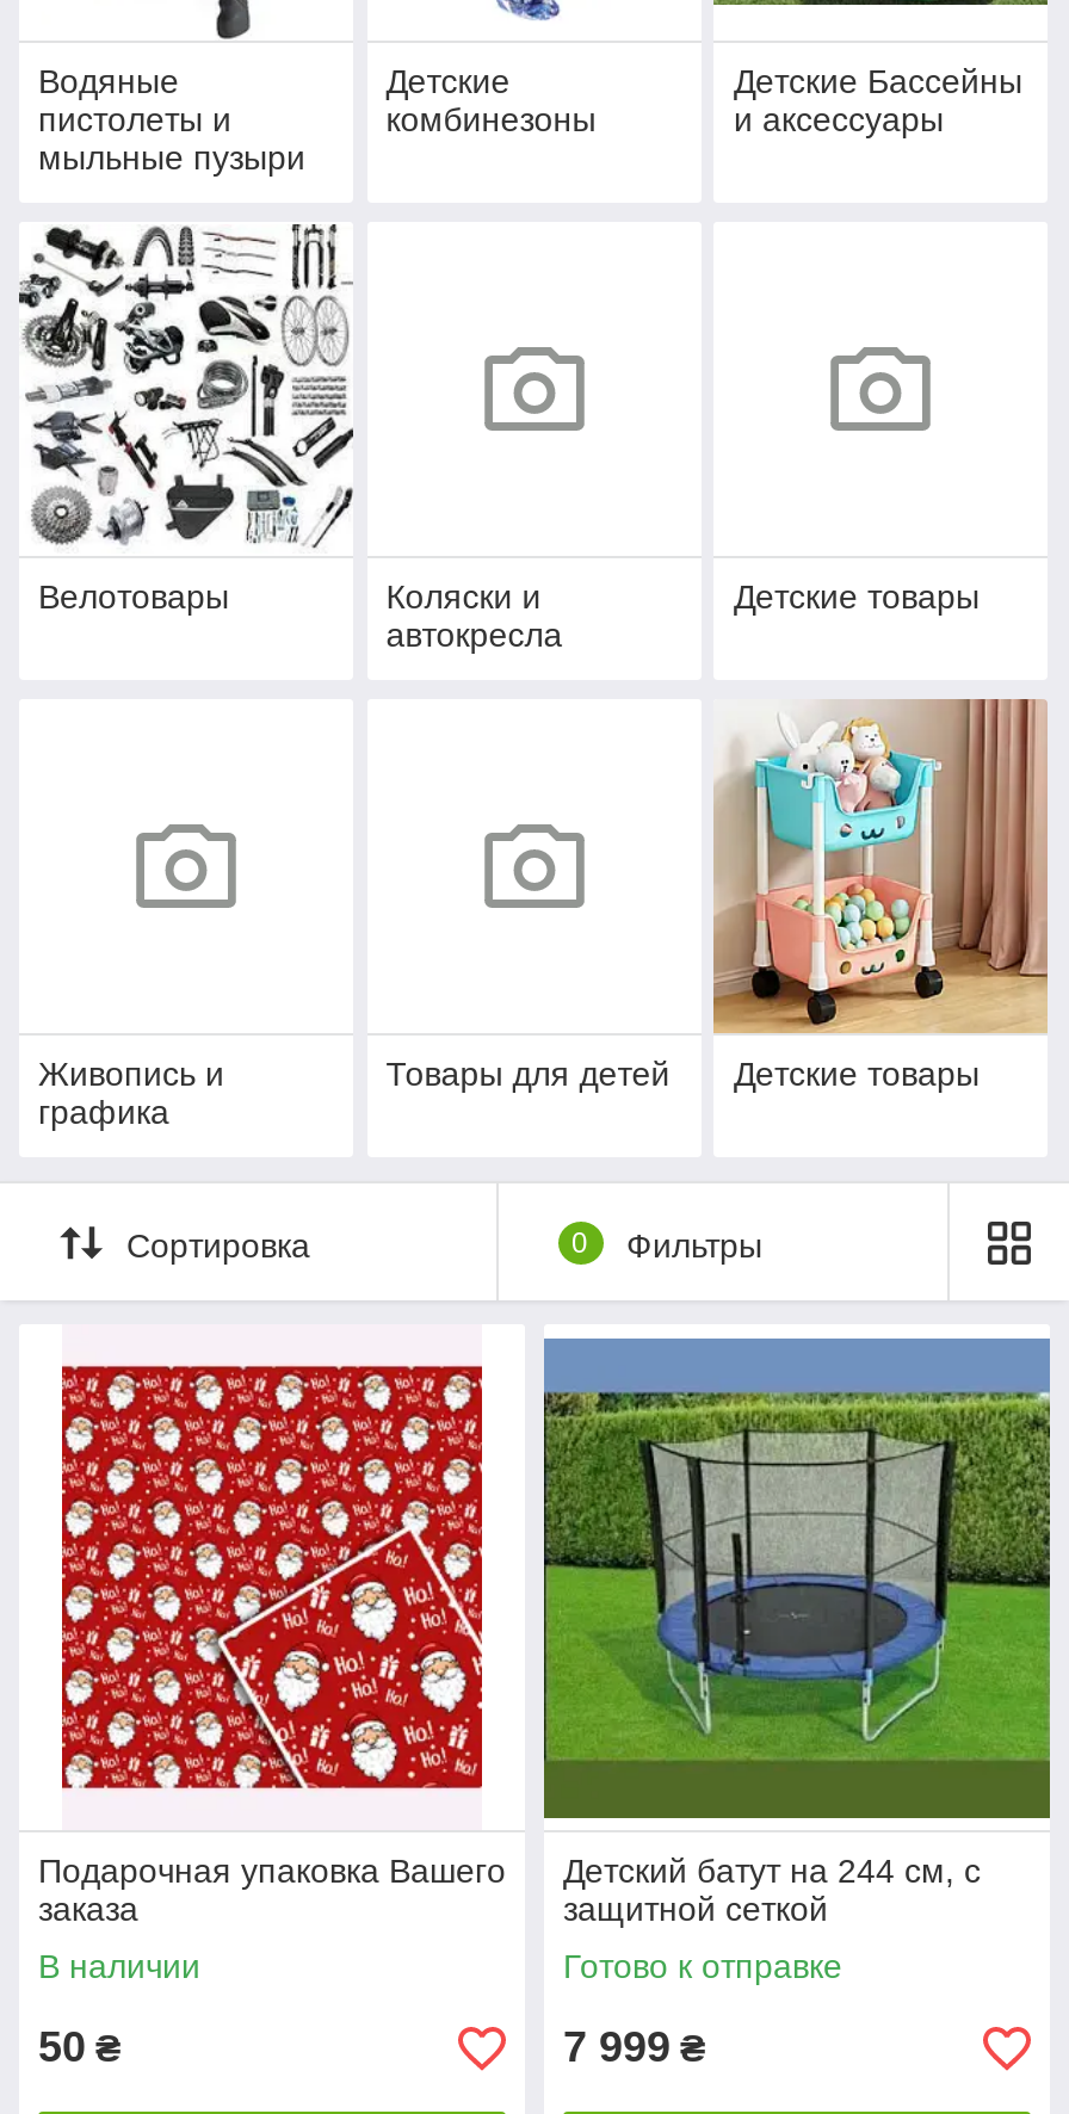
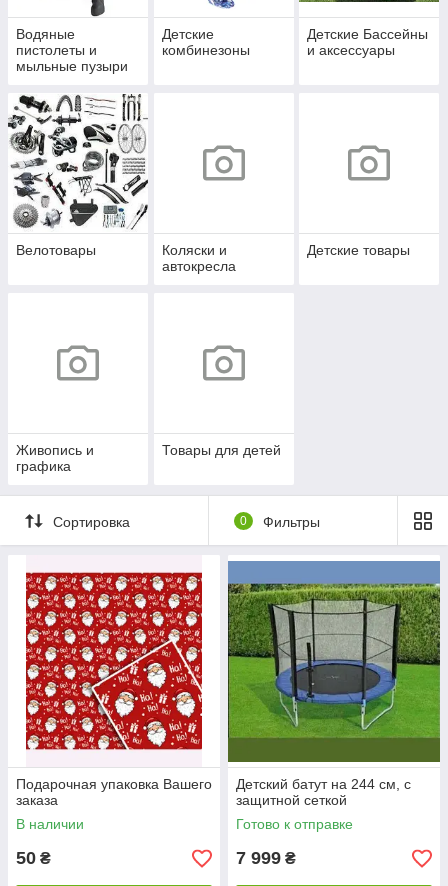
- [image]
- Детские товары
